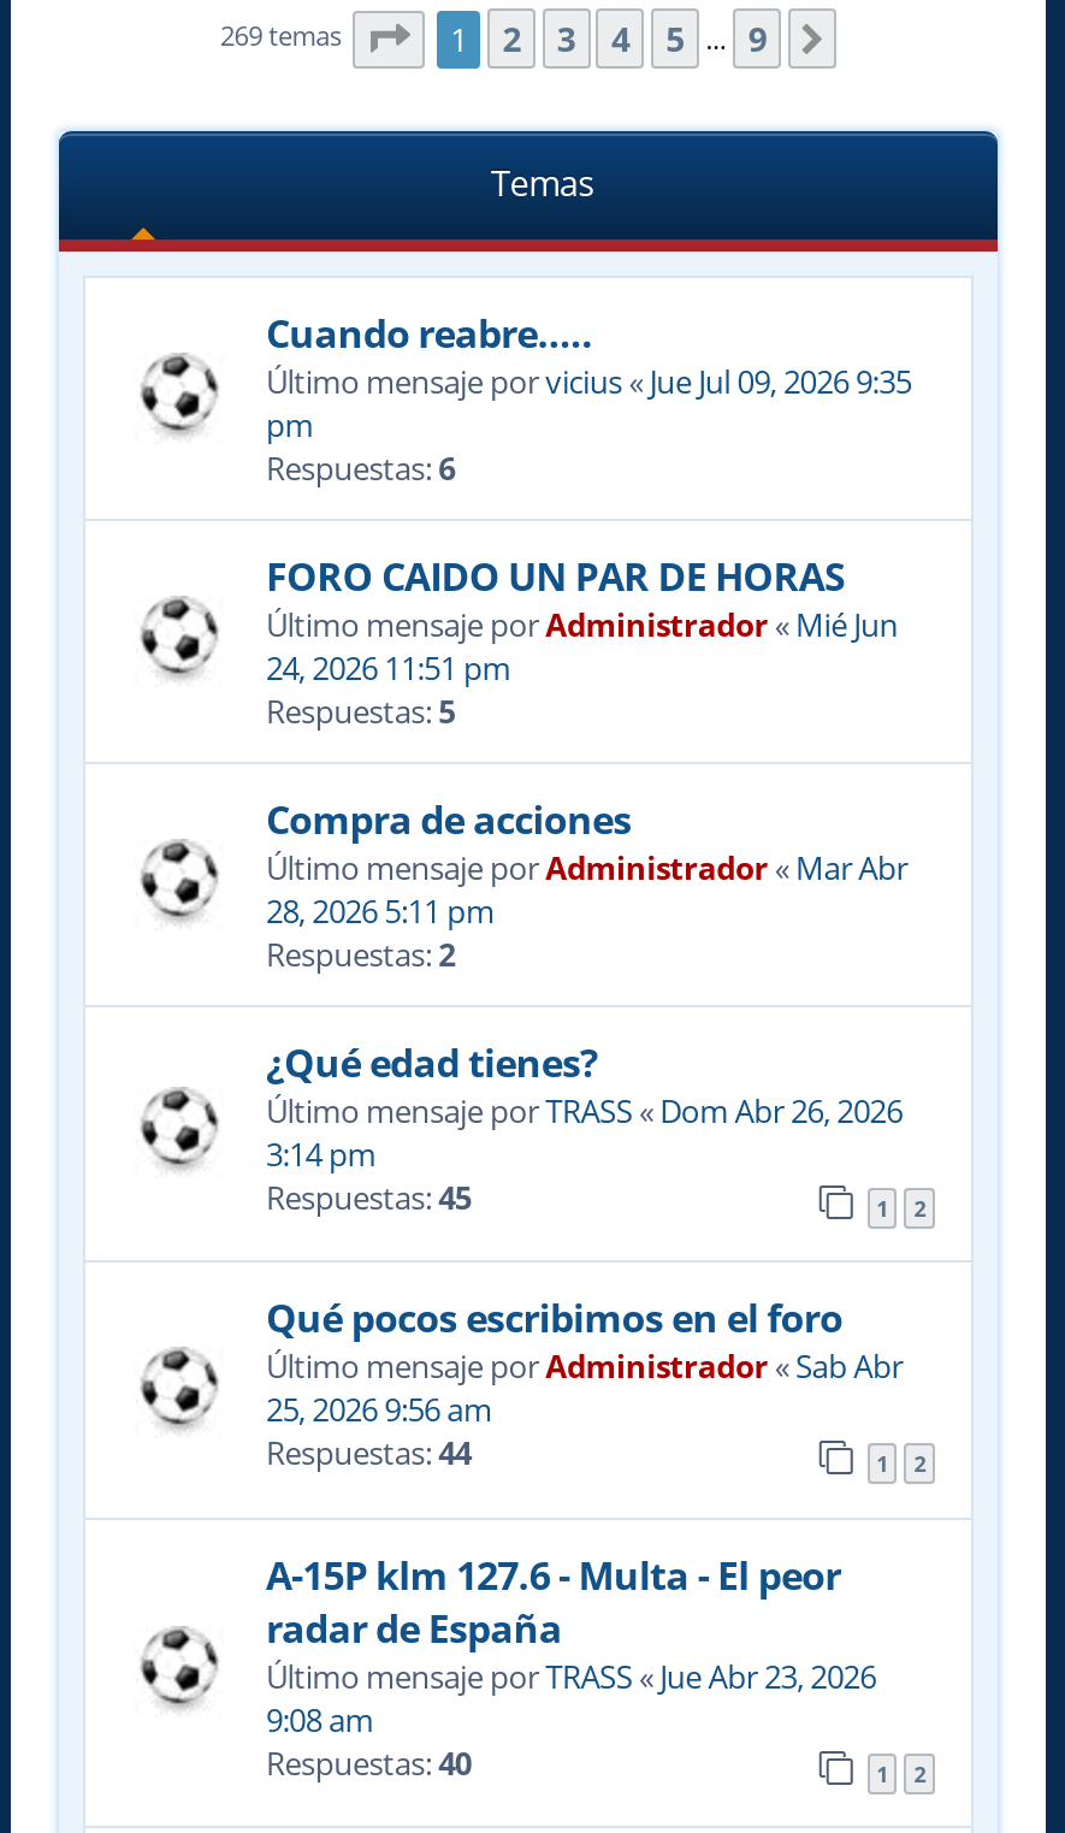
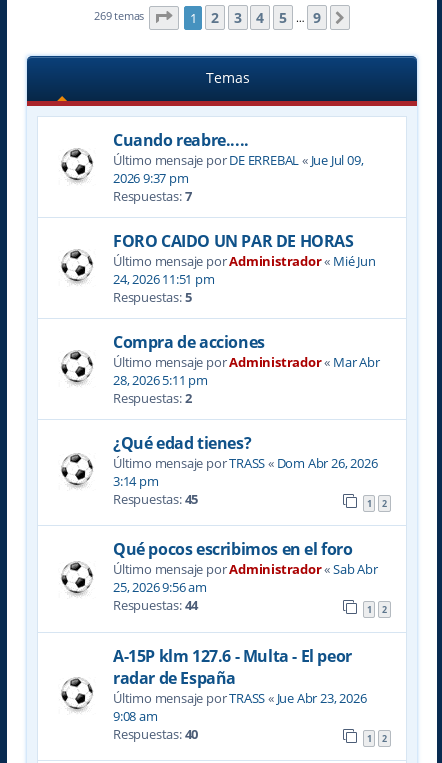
- Último mensaje porvicius «Jue Jul 09, 2026 9:35
- pm
- Respuestas: 6
+ Último mensaje porDE ERREBAL «Jue Jul 09,
+ 2026 9:37 pm
+ Respuestas: 7
